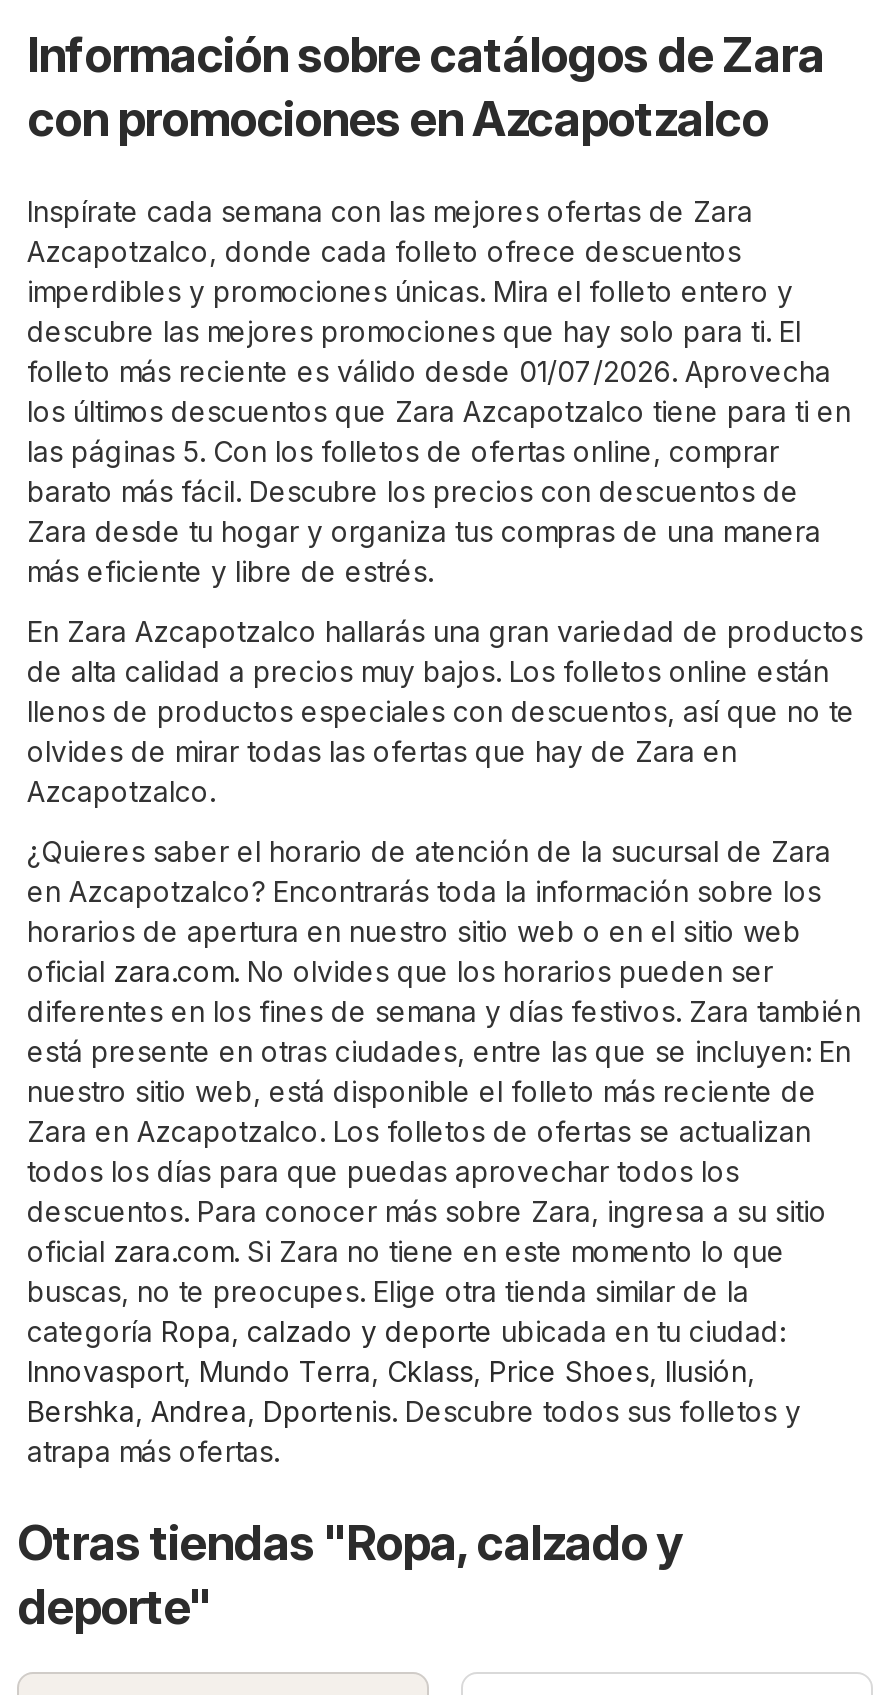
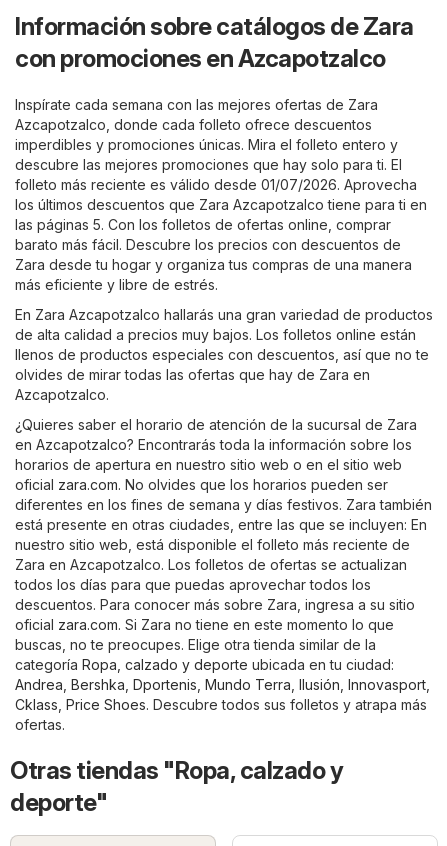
- Innovasport, Mundo Terra, Cklass, Price Shoes, Ilusión,
- Bershka, Andrea, Dportenis. Descubre todos sus folletos y
- atrapa más ofertas.
+ Andrea, Bershka, Dportenis, Mundo Terra, Ilusión, Innovasport,
+ Cklass, Price Shoes. Descubre todos sus folletos y atrapa más
+ ofertas.
